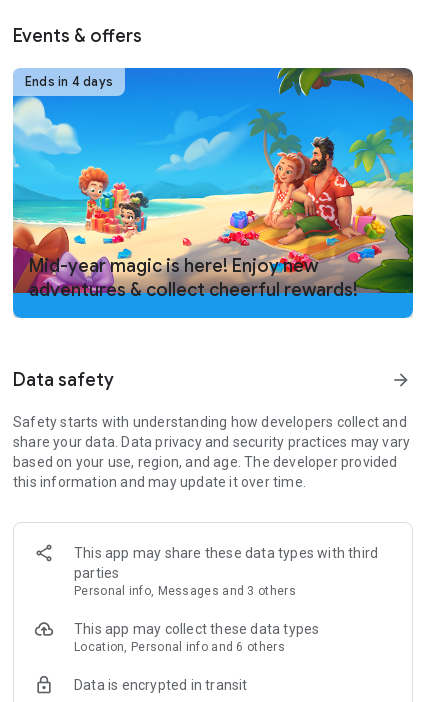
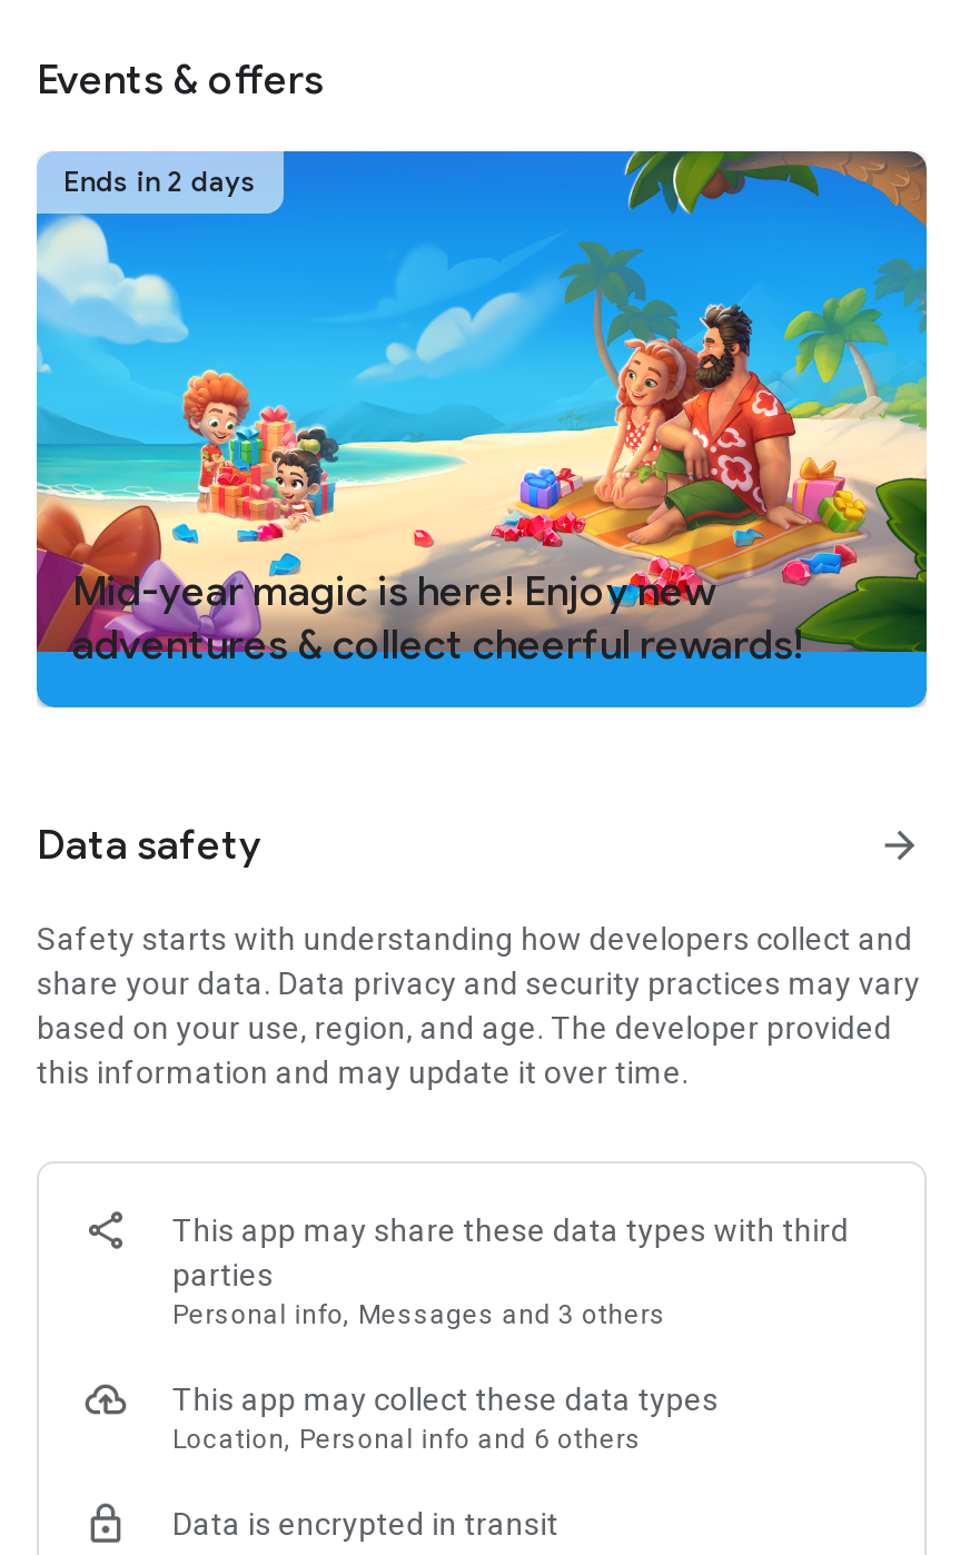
- Ends in 4 days
+ Ends in 2 days
